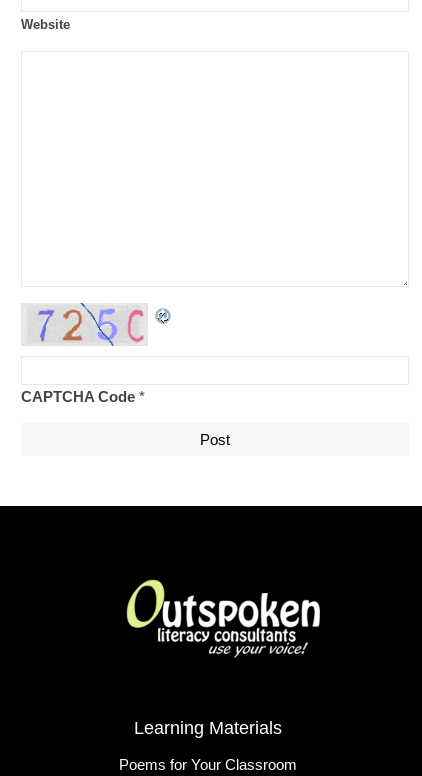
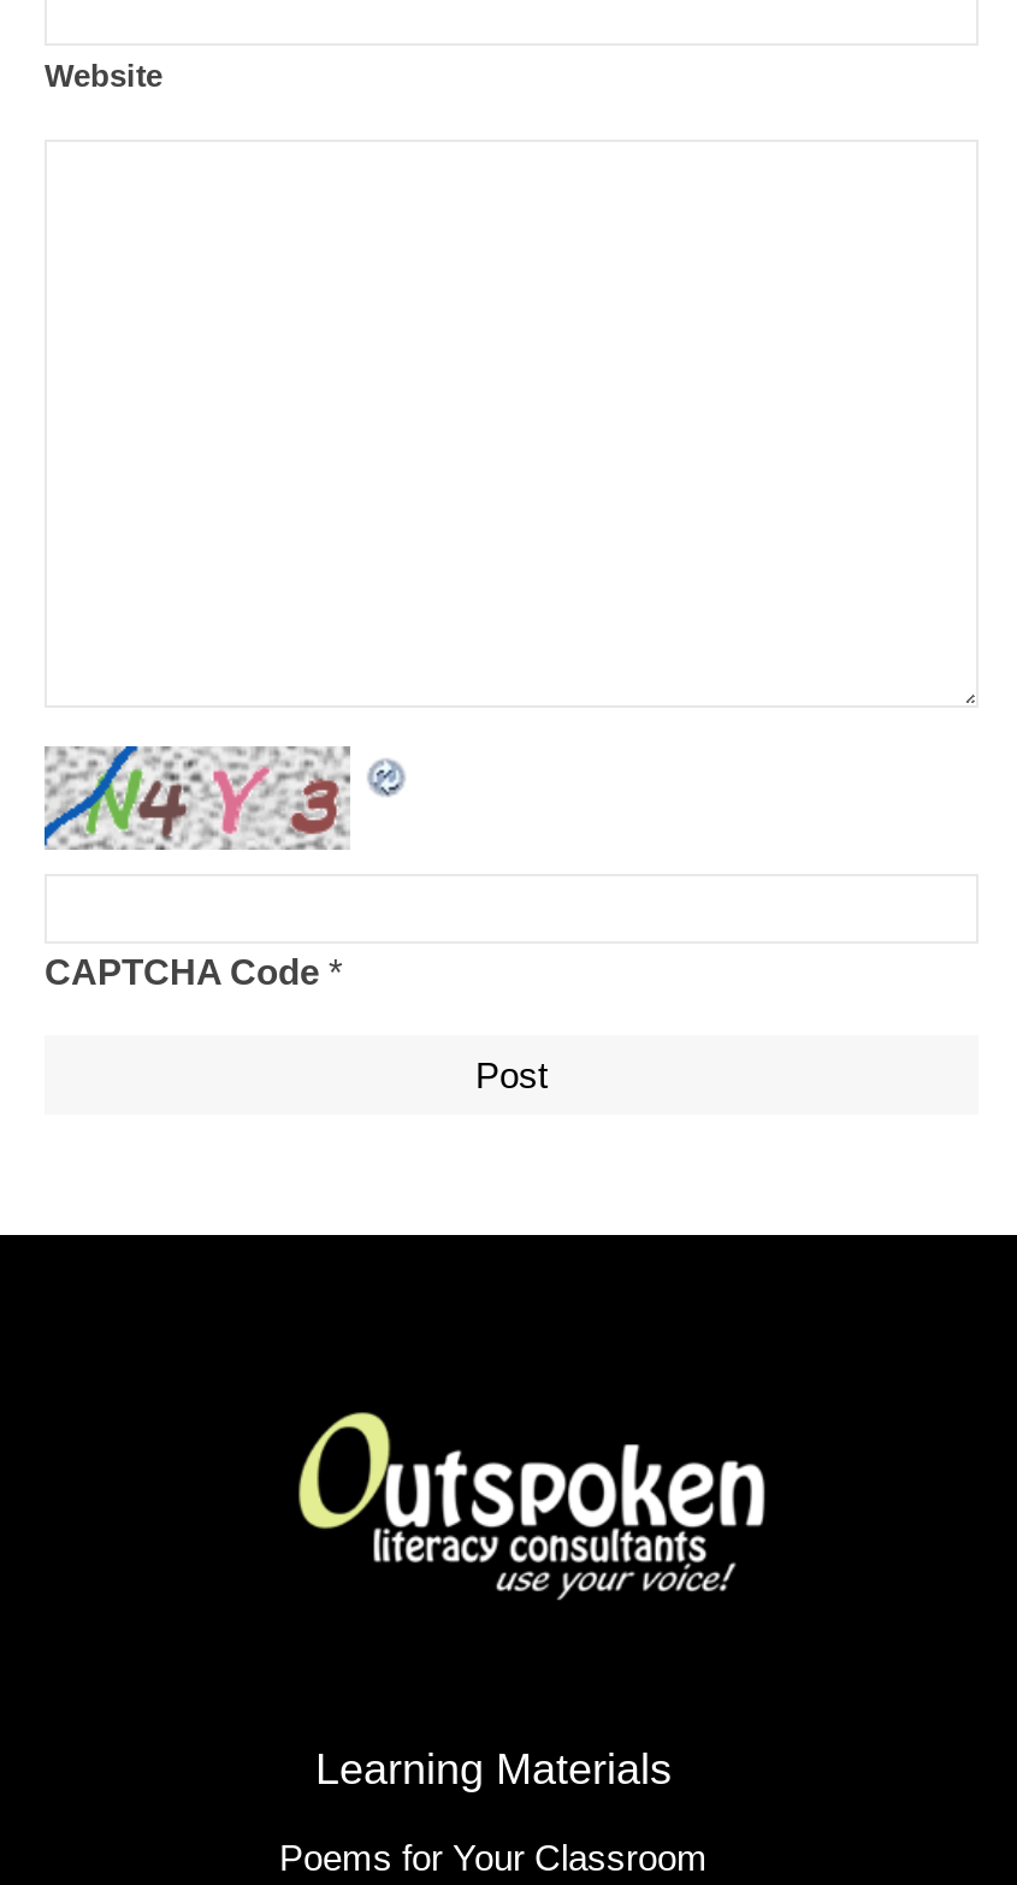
- [image]
+ [image]
